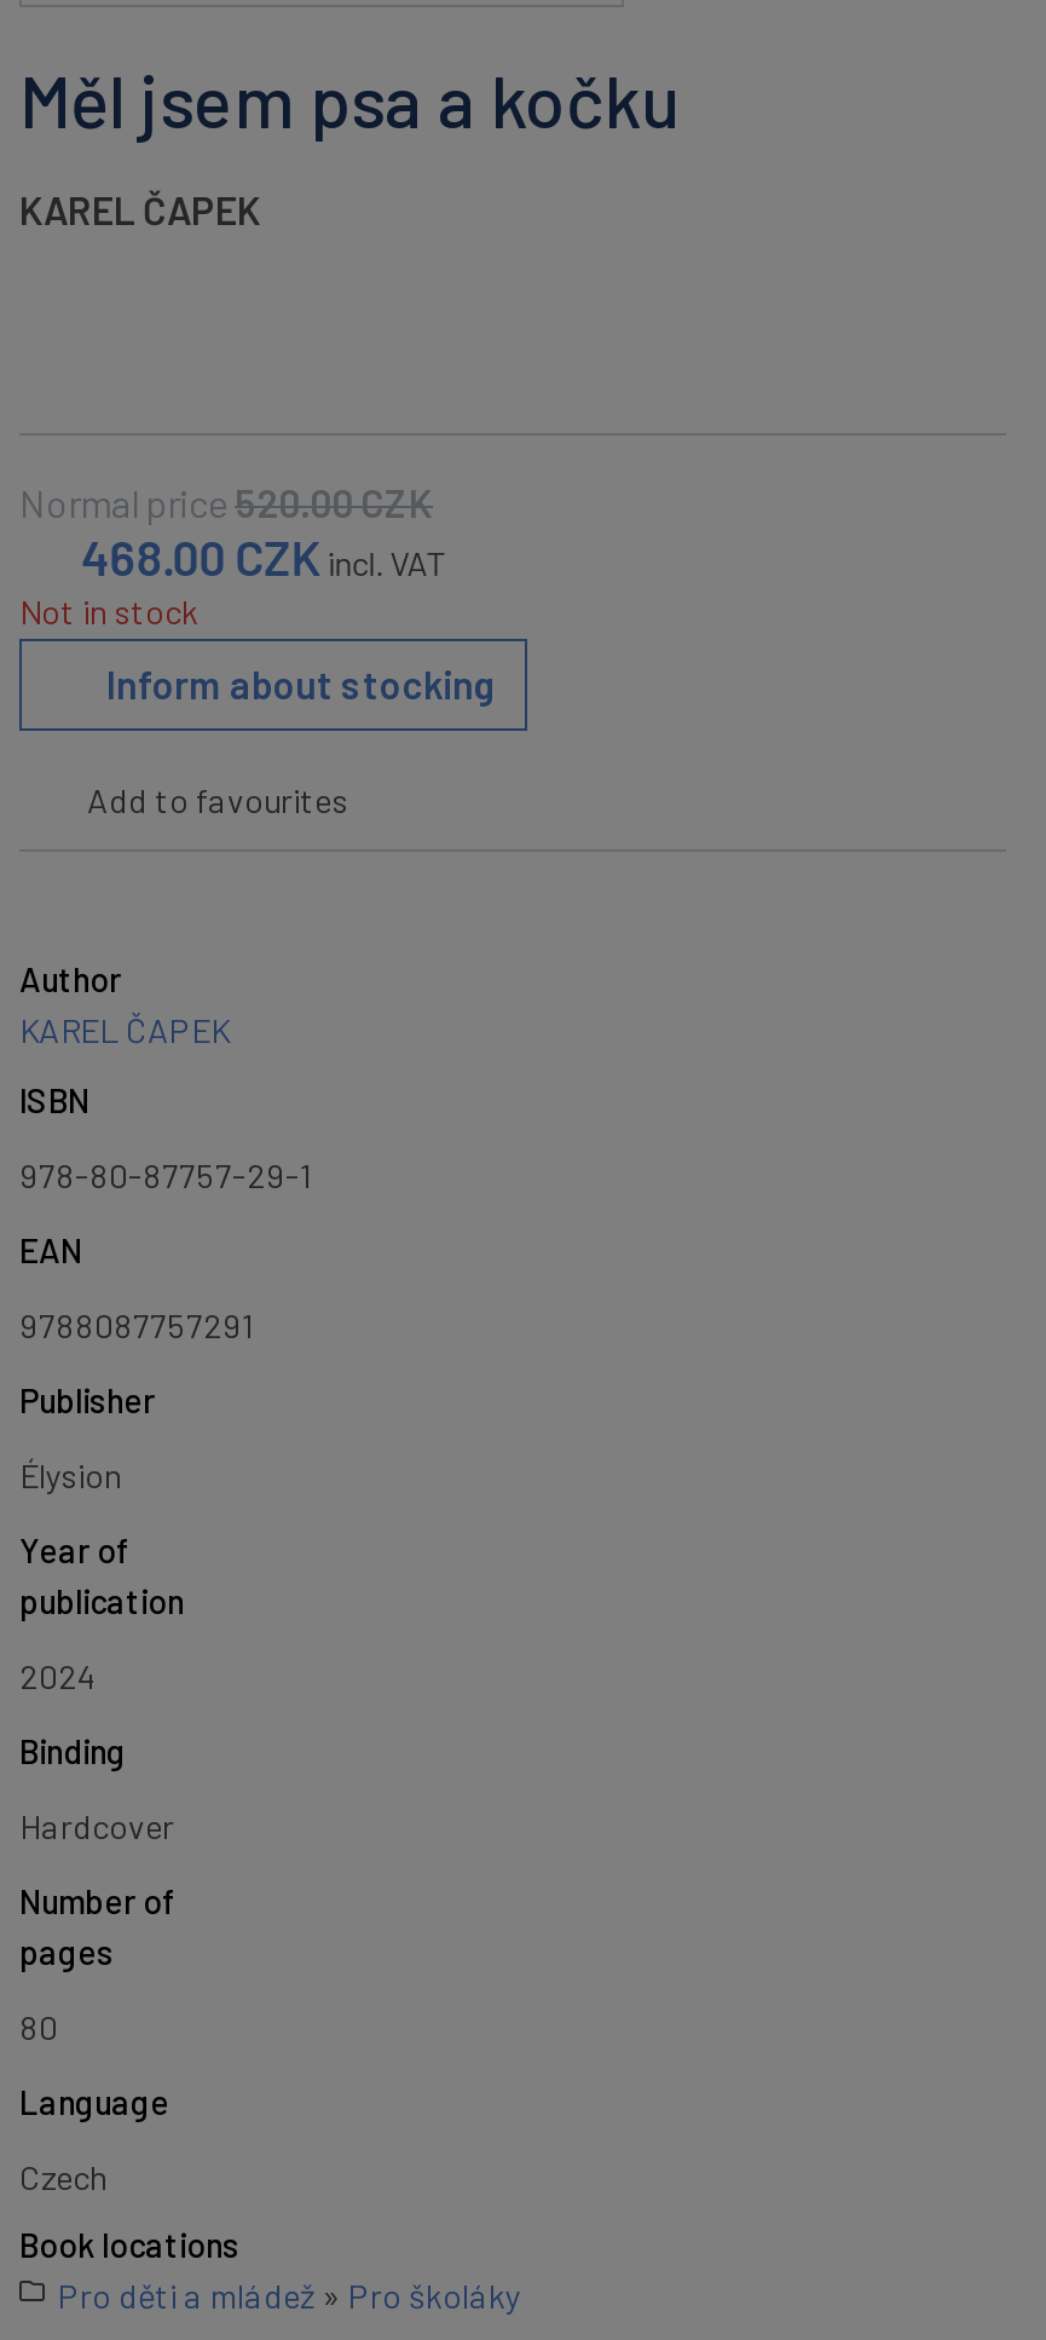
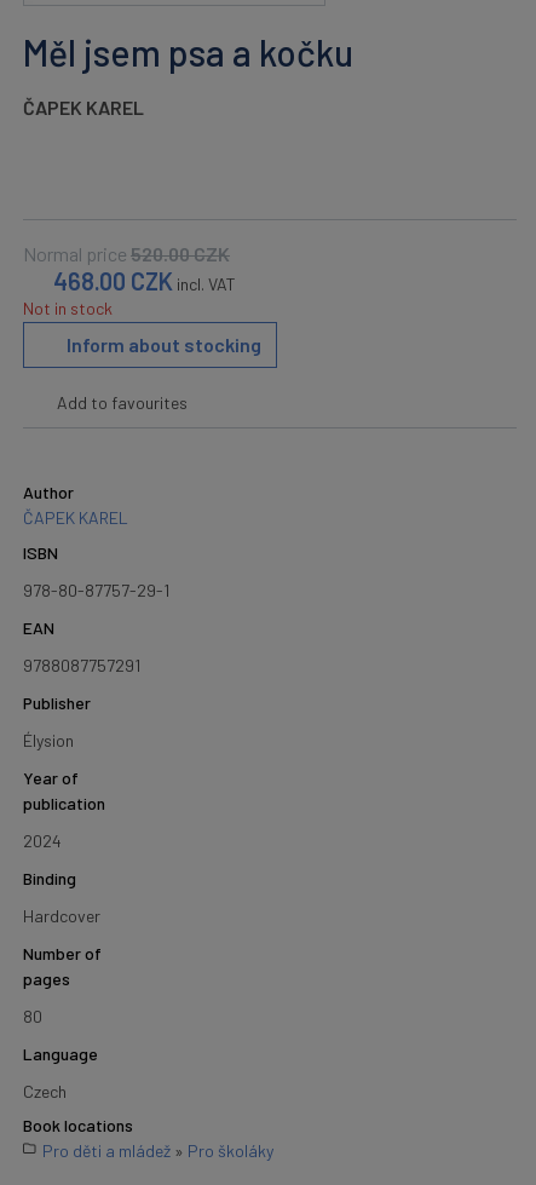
- KAREL ČAPEK
+ ČAPEK KAREL

- KAREL ČAPEK
+ ČAPEK KAREL
